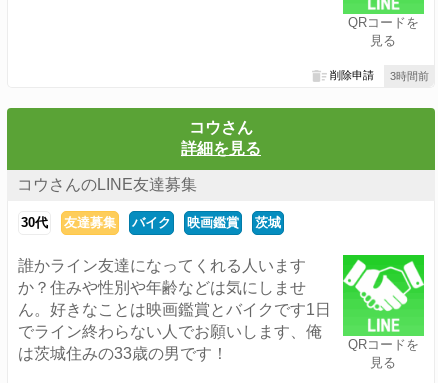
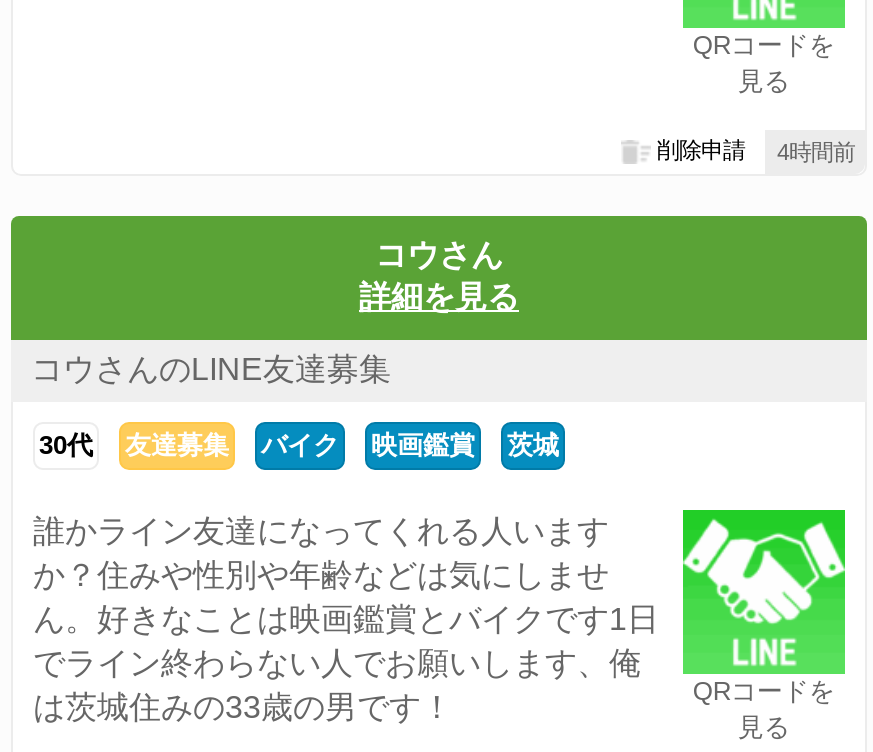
- 削除申請 3時間前
+ 削除申請 4時間前
